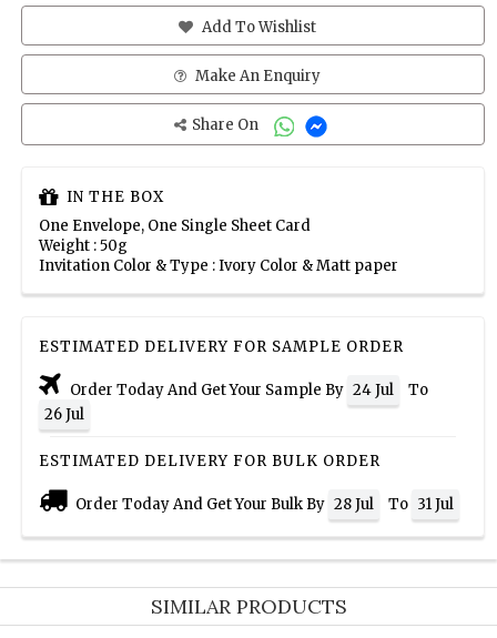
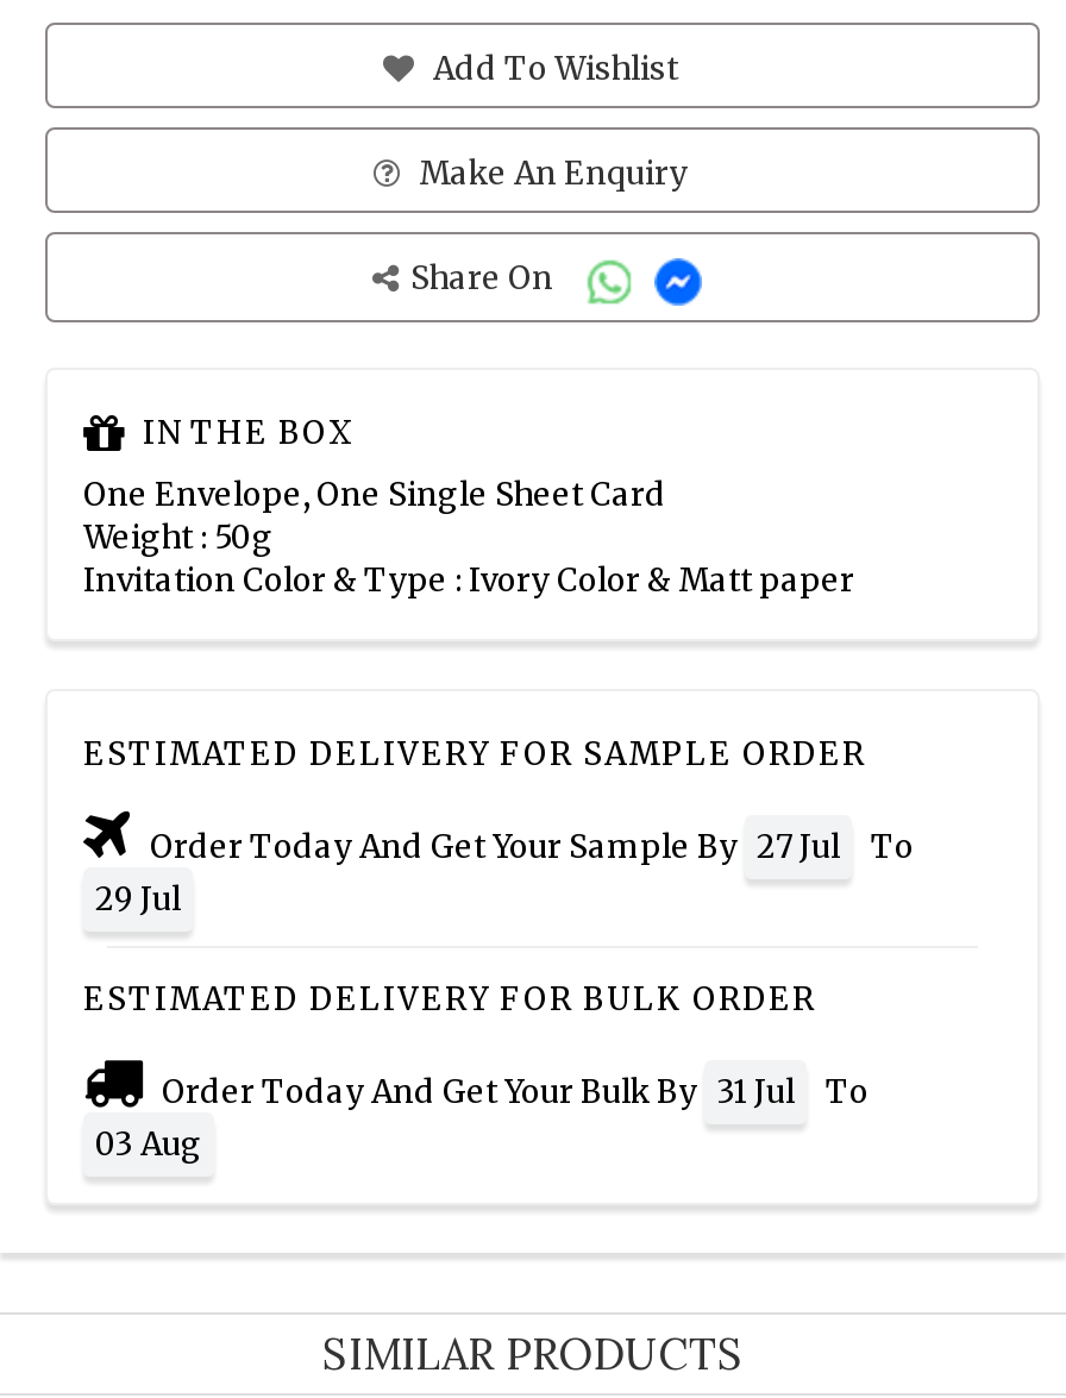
- Order Today And Get Your Sample By 24 Jul To
+ Order Today And Get Your Sample By 27 Jul To

- 26 Jul
+ 29 Jul

- Order Today And Get Your Bulk By 28 Jul To 31 Jul
+ Order Today And Get Your Bulk By 31 Jul To
+ 03 Aug
